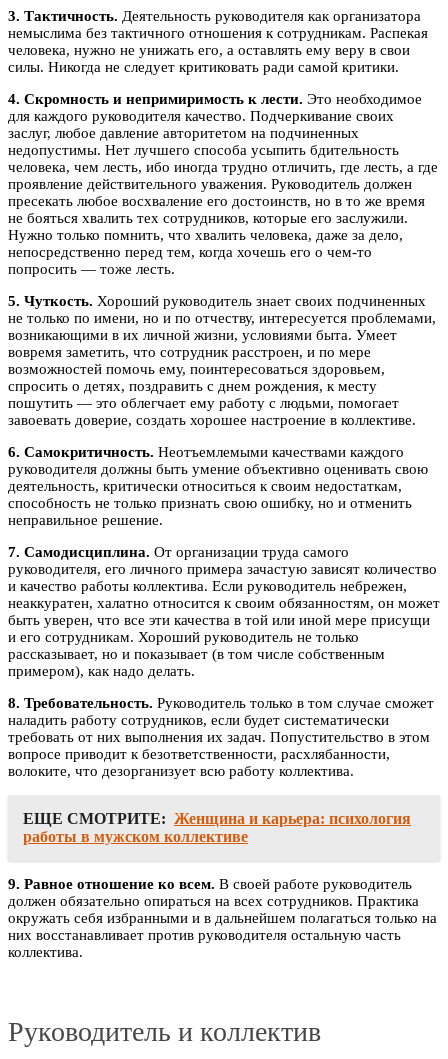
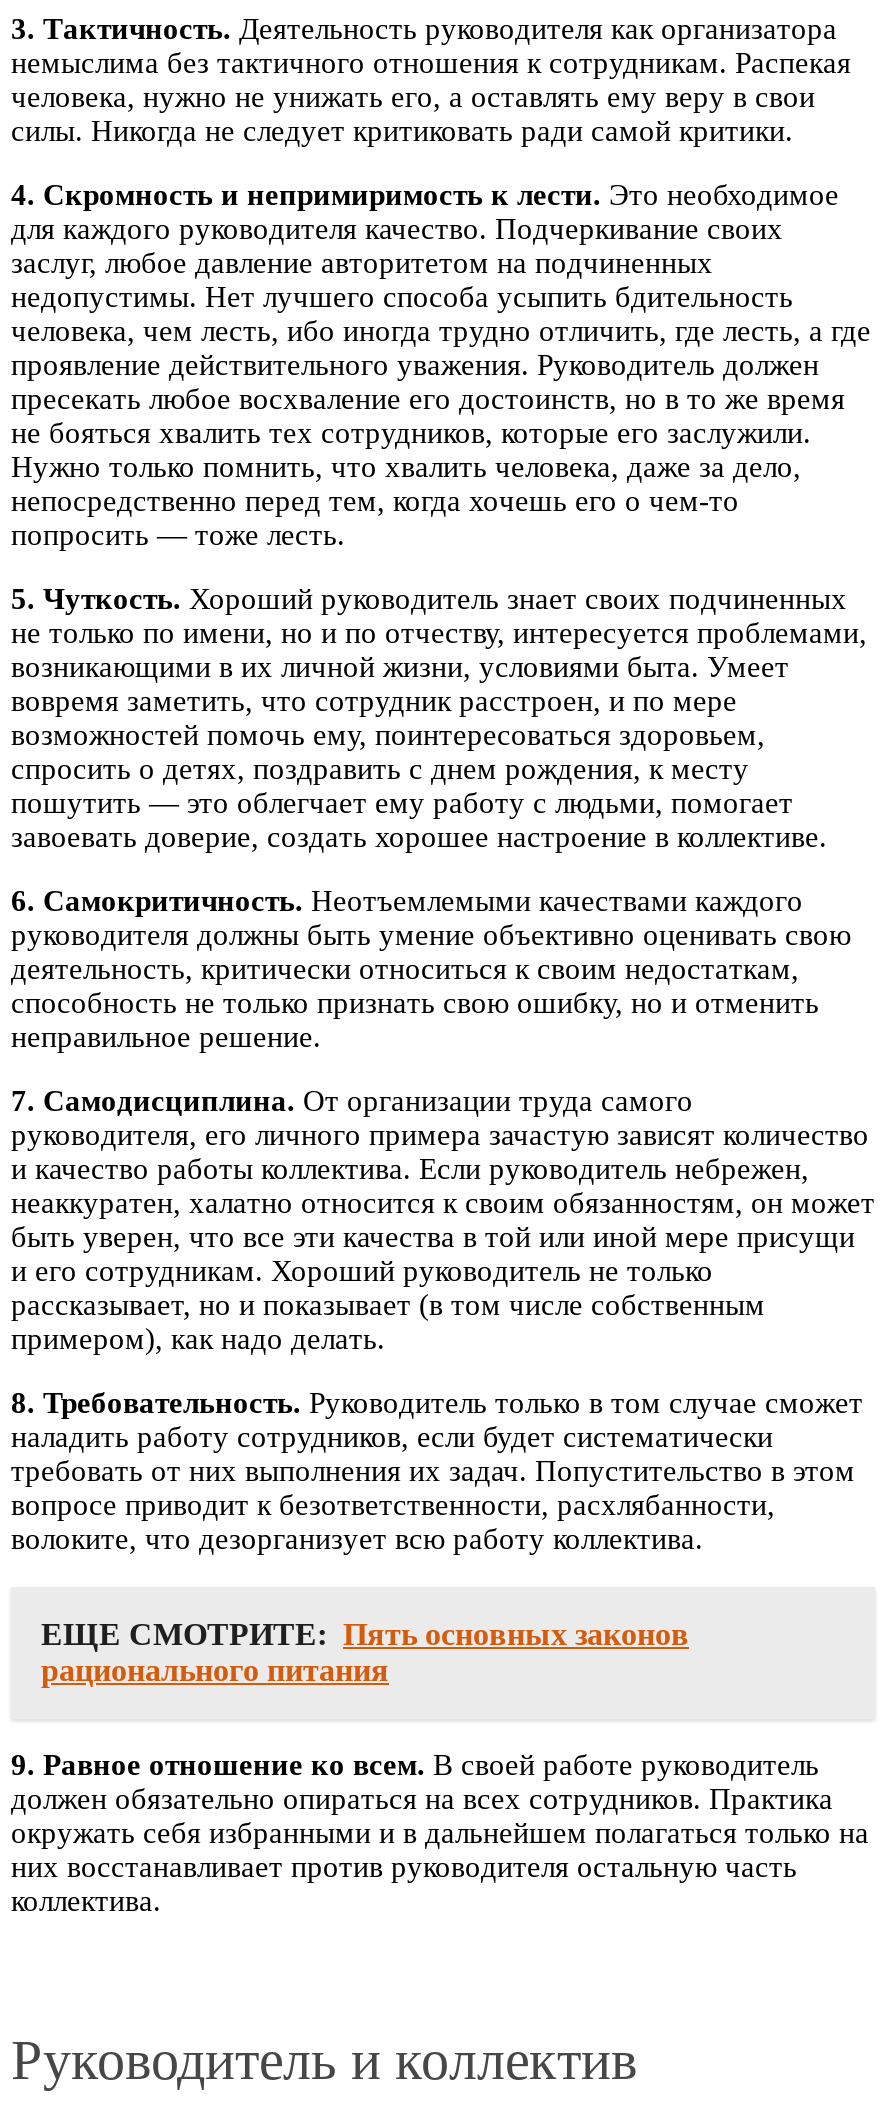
- ЕЩЕ СМОТРИТЕ: Женщина и карьера: психология
- работы в мужском коллективе
+ ЕЩЕ СМОТРИТЕ: Пять основных законов
+ рационального питания
